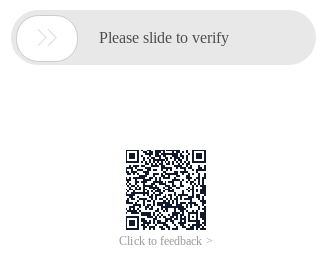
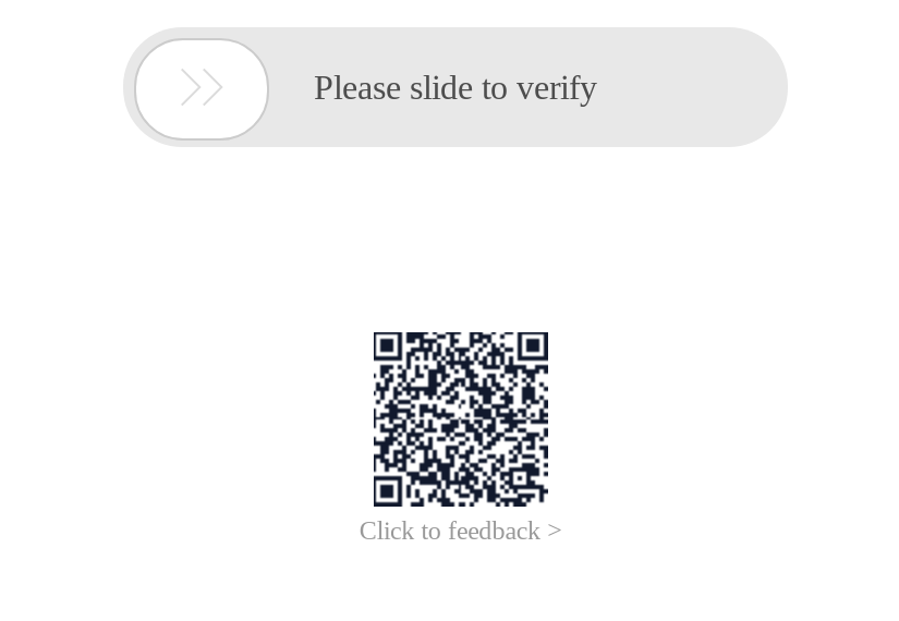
- [image]
+ [image]
